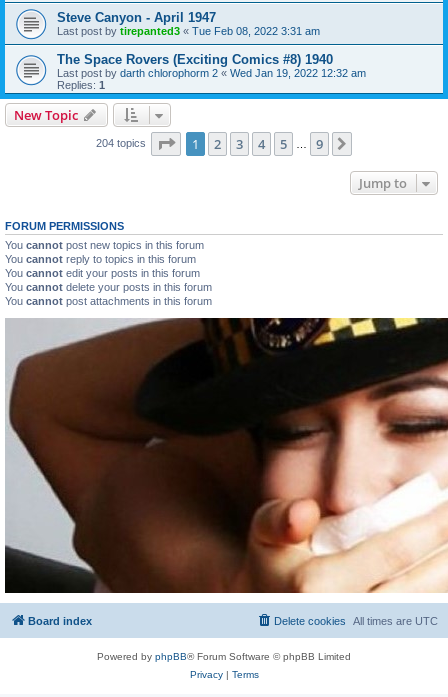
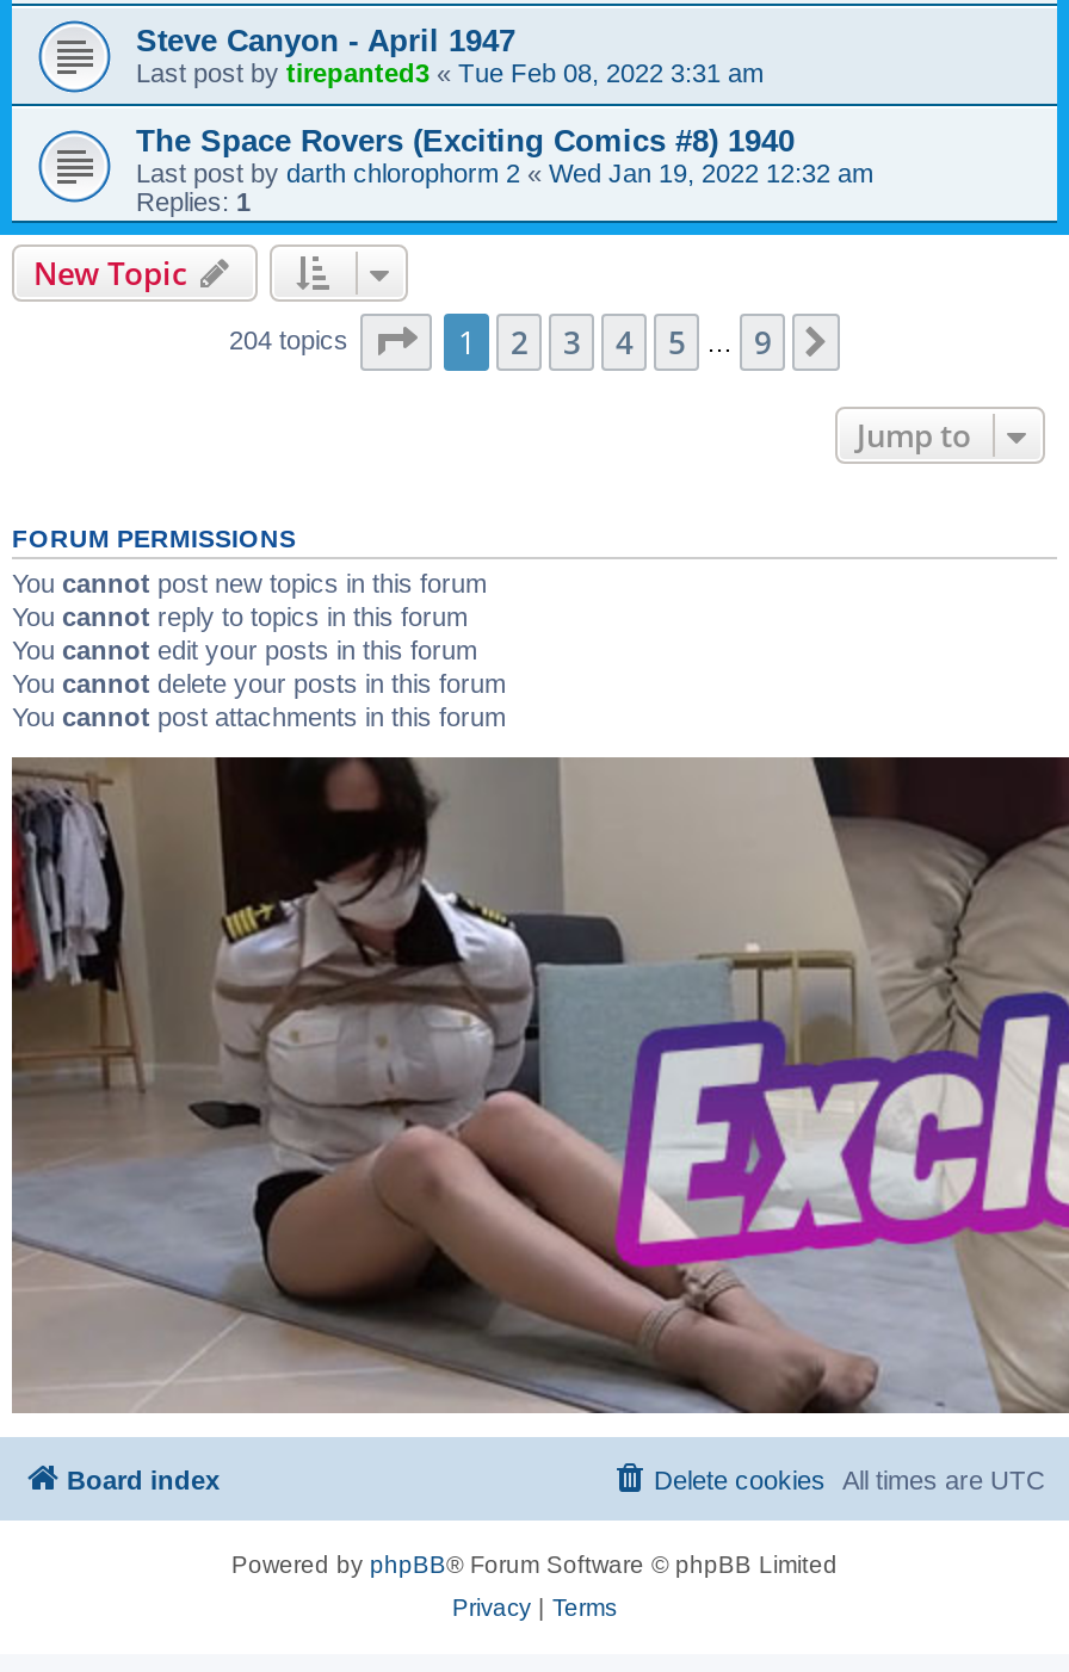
- [image]
+ [image]
